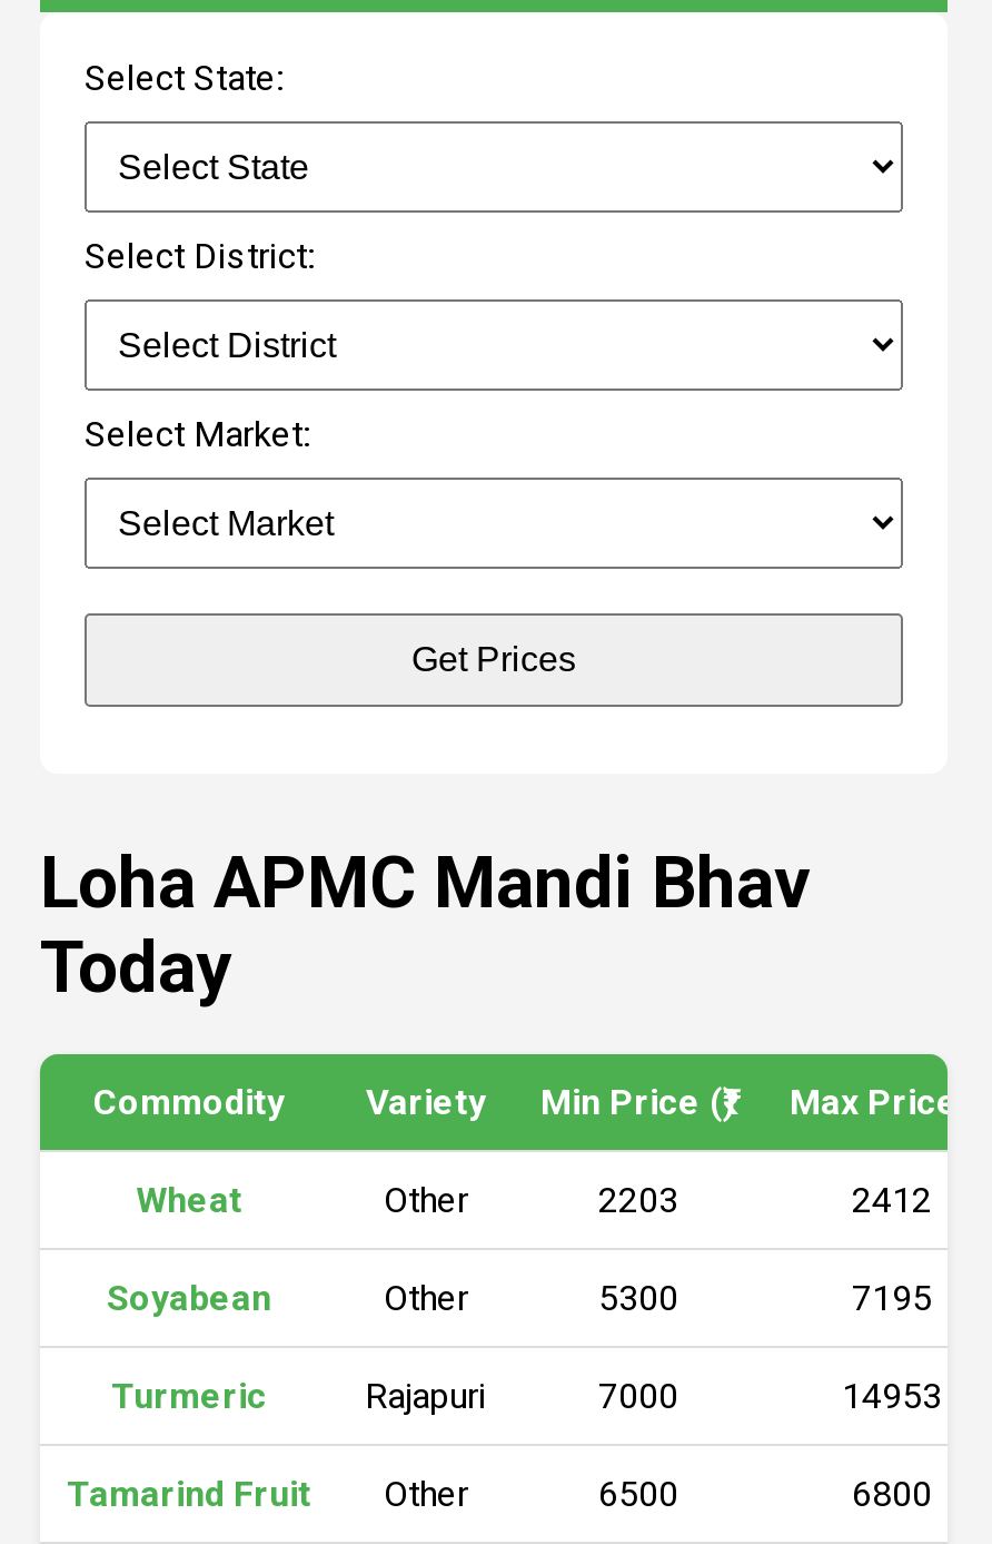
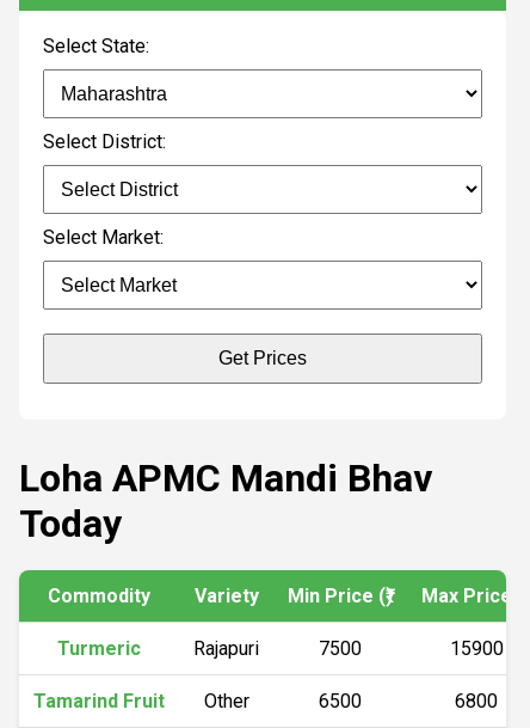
- Wheat
- Other
- 2203
- 2412
- Soyabean
- Other
- 5300
- 7195

- 7000
+ 7500

- 14953
+ 15900
